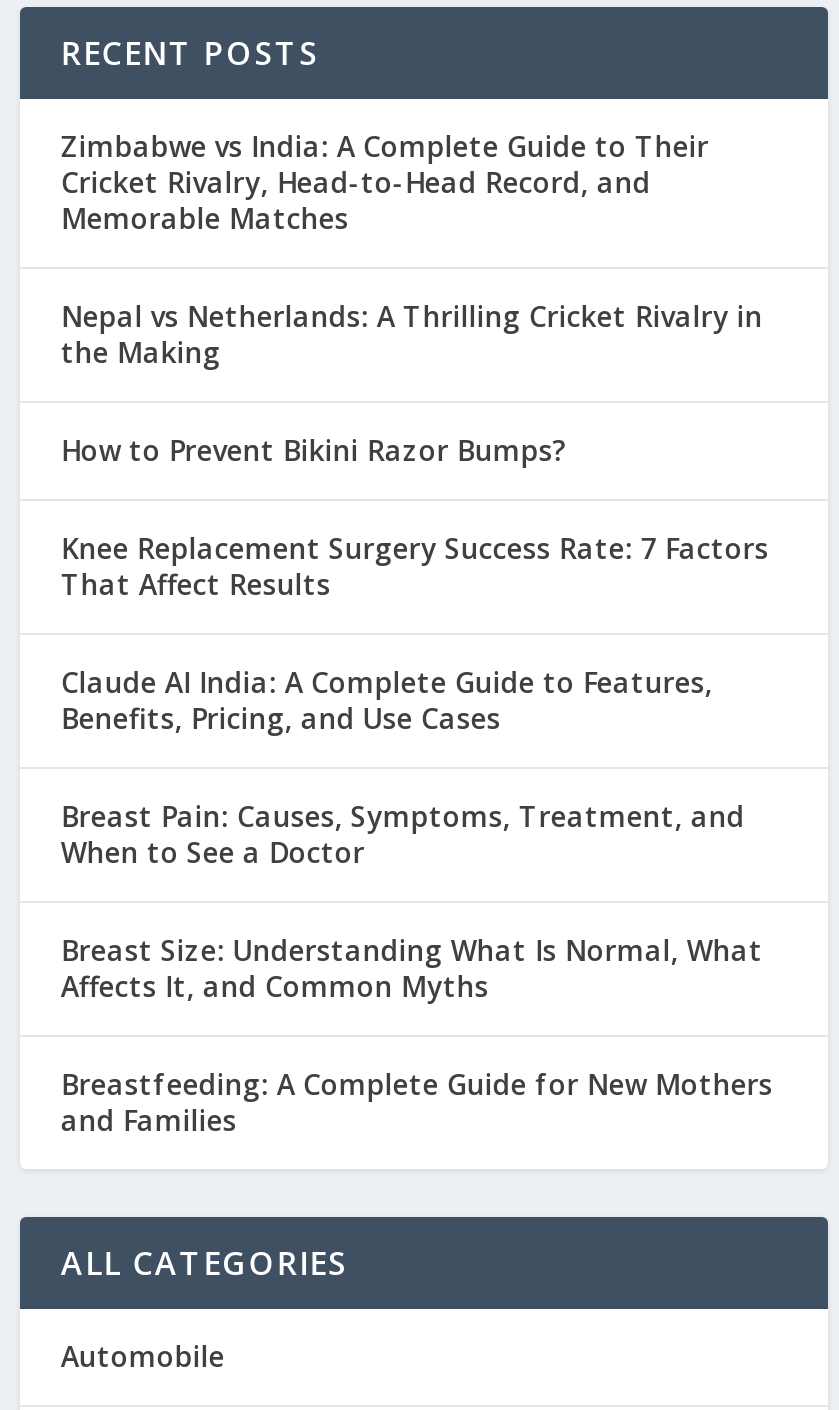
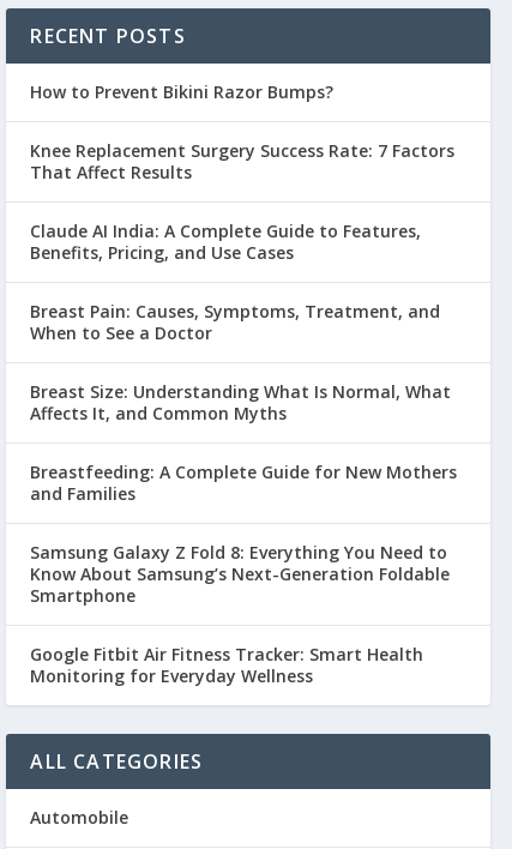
- Zimbabwe vs India: A Complete Guide to Their
- Cricket Rivalry, Head-to-Head Record, and
- Memorable Matches
- Nepal vs Netherlands: A Thrilling Cricket Rivalry in
- the Making

moved up: How to Prevent Bikini Razor Bumps? | Knee Replacement Surgery Success Rate: 7 Factors | That Affect Results | ... | Breastfeeding: A Complete Guide for New Mothers | and Families

+ Samsung Galaxy Z Fold 8: Everything You Need to
+ Know About Samsung’s Next-Generation Foldable
+ Smartphone
+ Google Fitbit Air Fitness Tracker: Smart Health
+ Monitoring for Everyday Wellness
